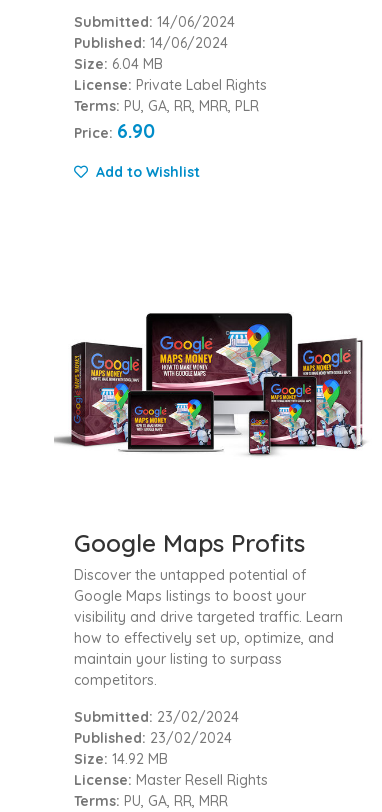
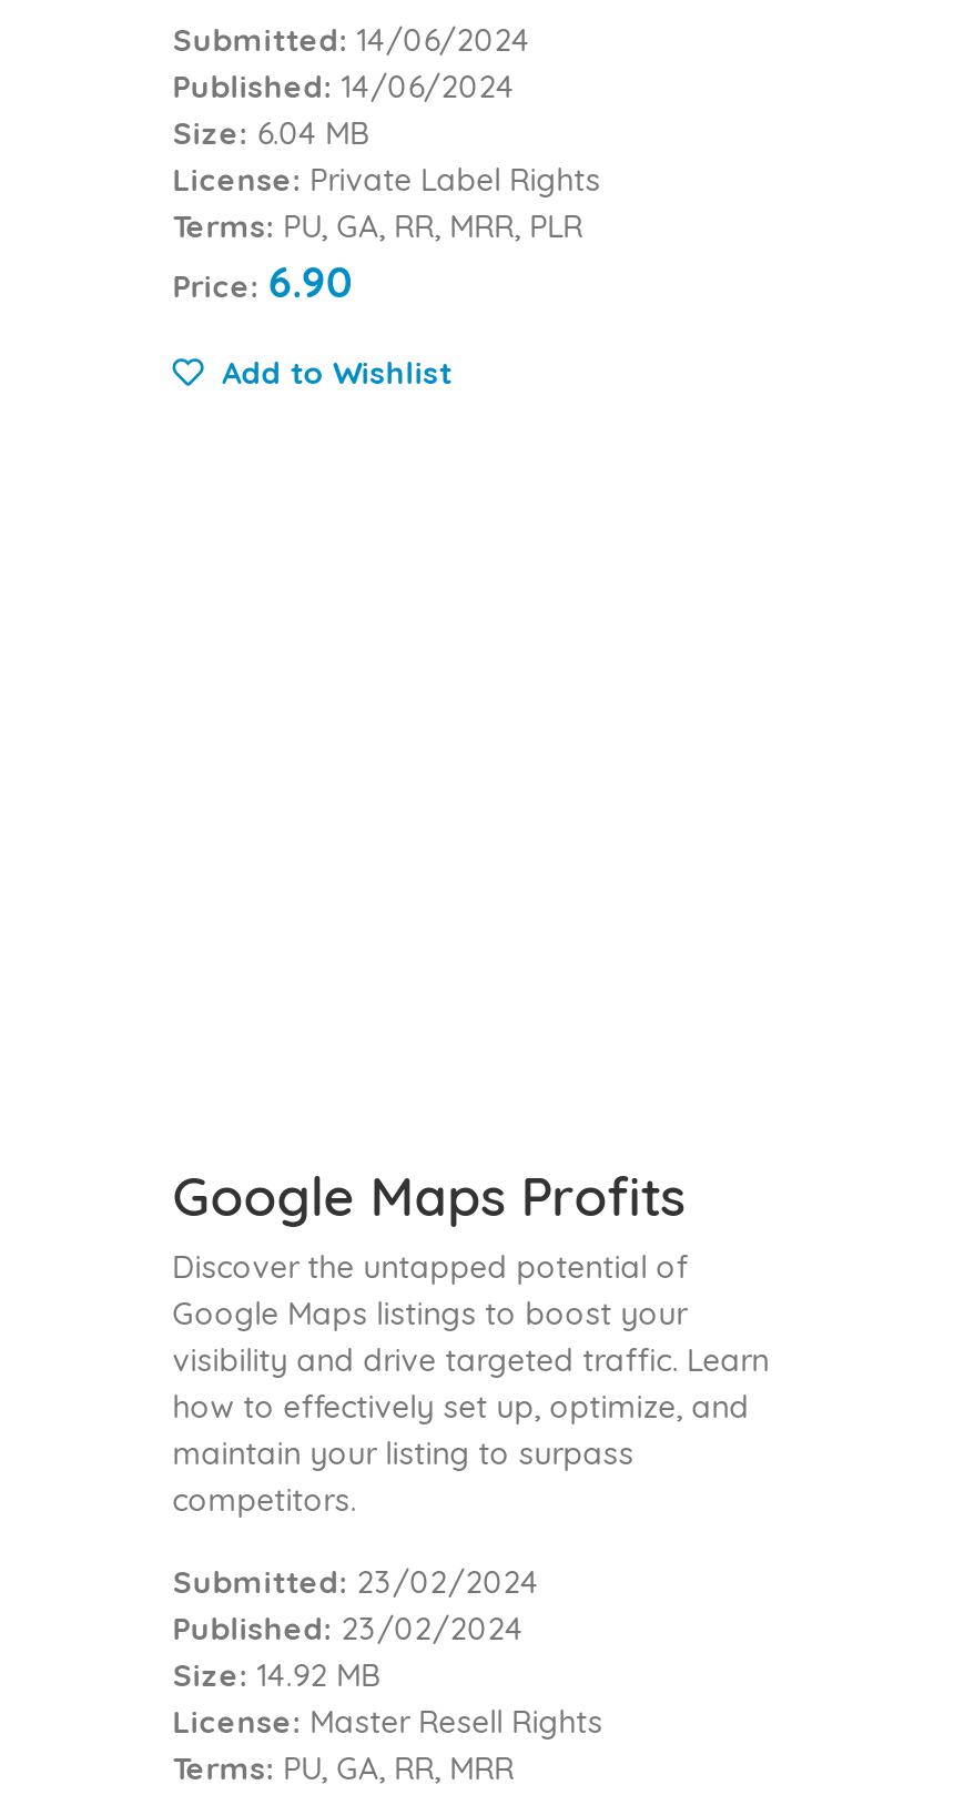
- [image]
